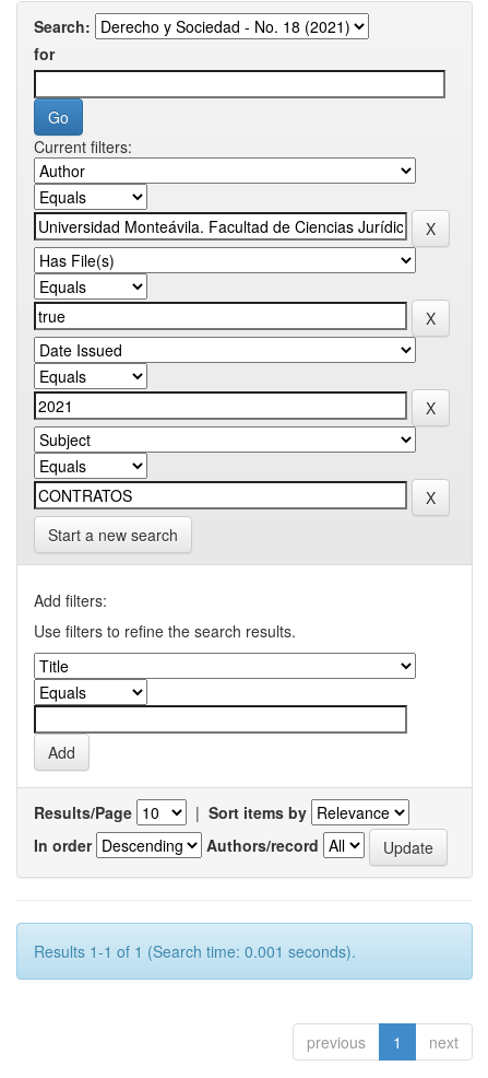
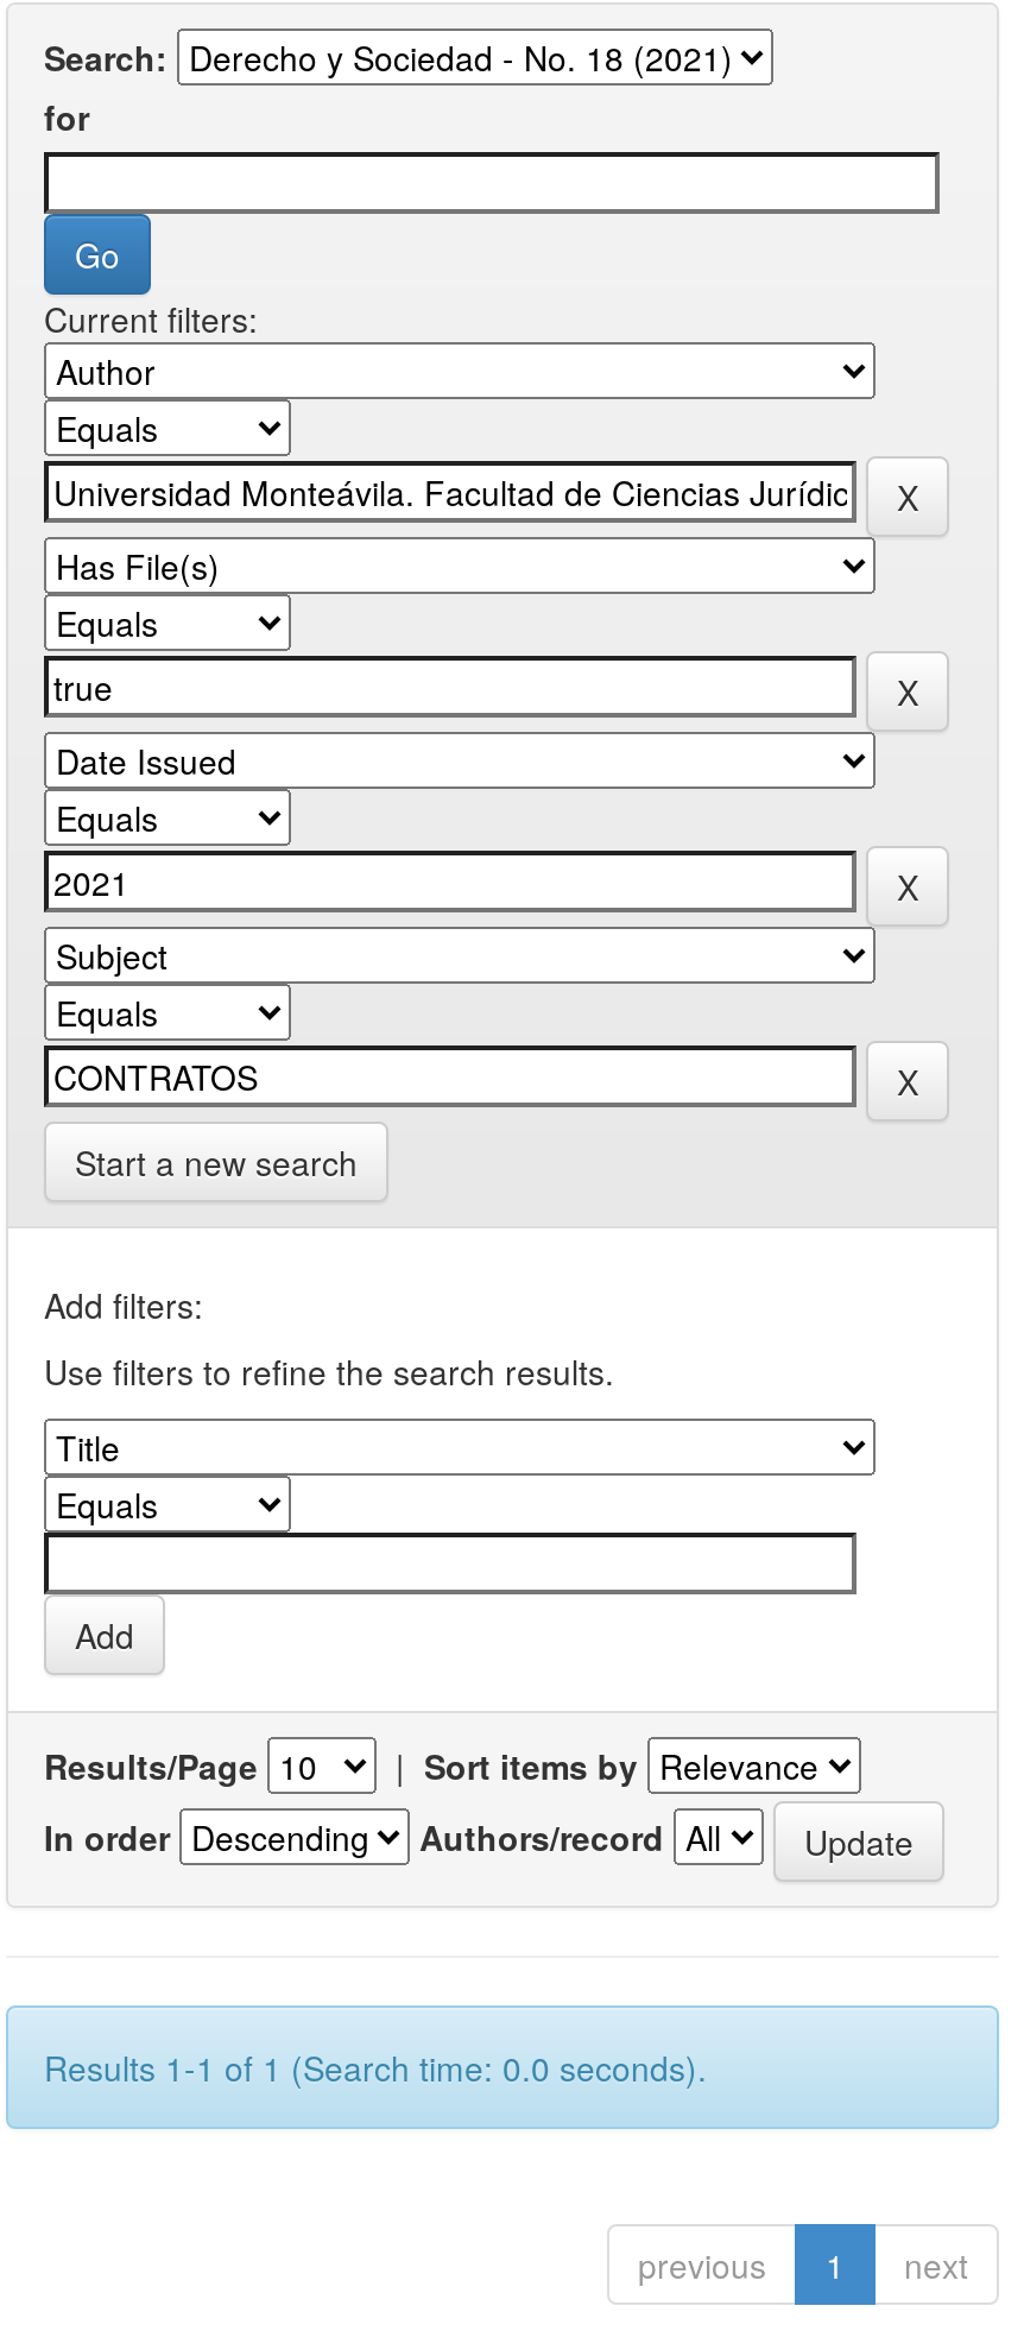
- Results 1-1 of 1 (Search time: 0.001 seconds).
+ Results 1-1 of 1 (Search time: 0.0 seconds).
